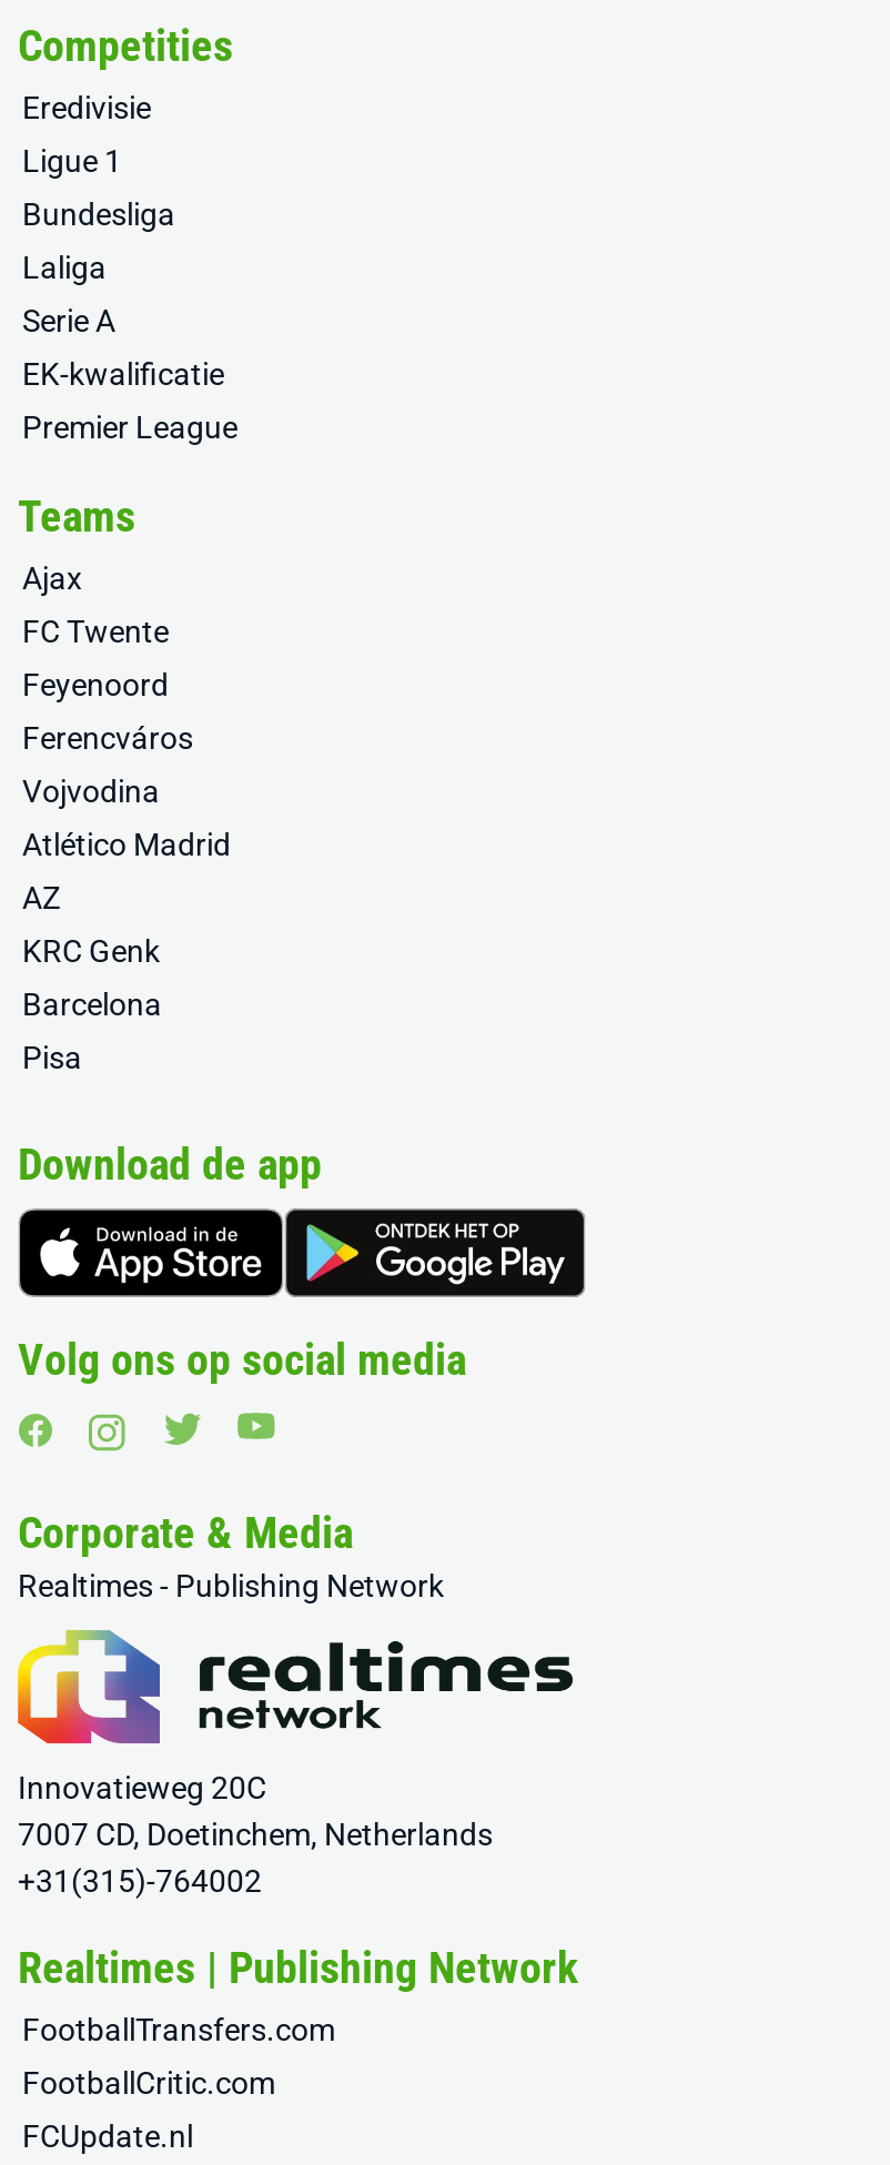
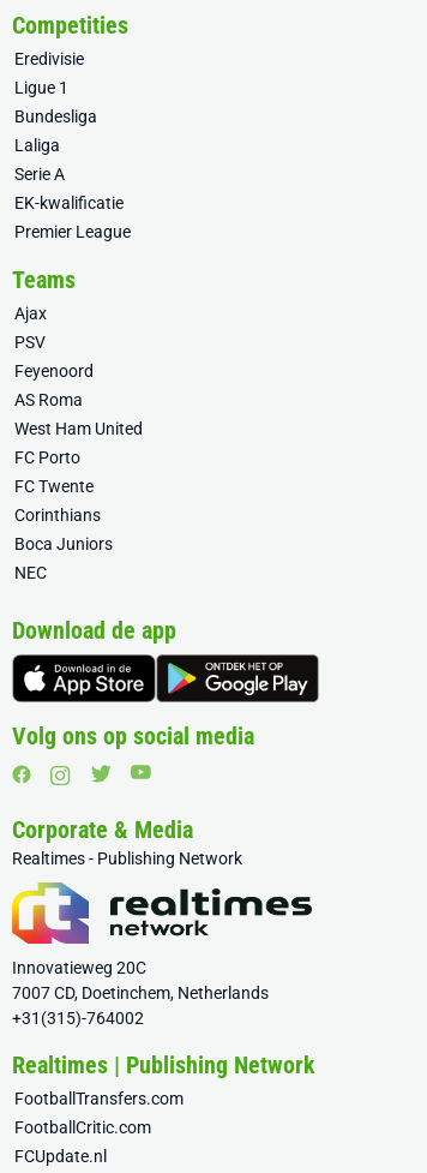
+ PSV

moved down: FC Twente

- Ferencváros
+ AS Roma

- Vojvodina
+ West Ham United

- Atlético Madrid
+ FC Porto

- AZ

- KRC Genk
+ Corinthians

- Barcelona
+ Boca Juniors

- Pisa
+ NEC
